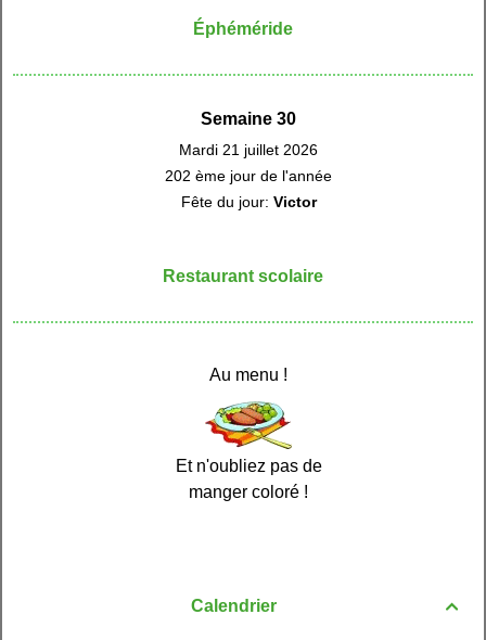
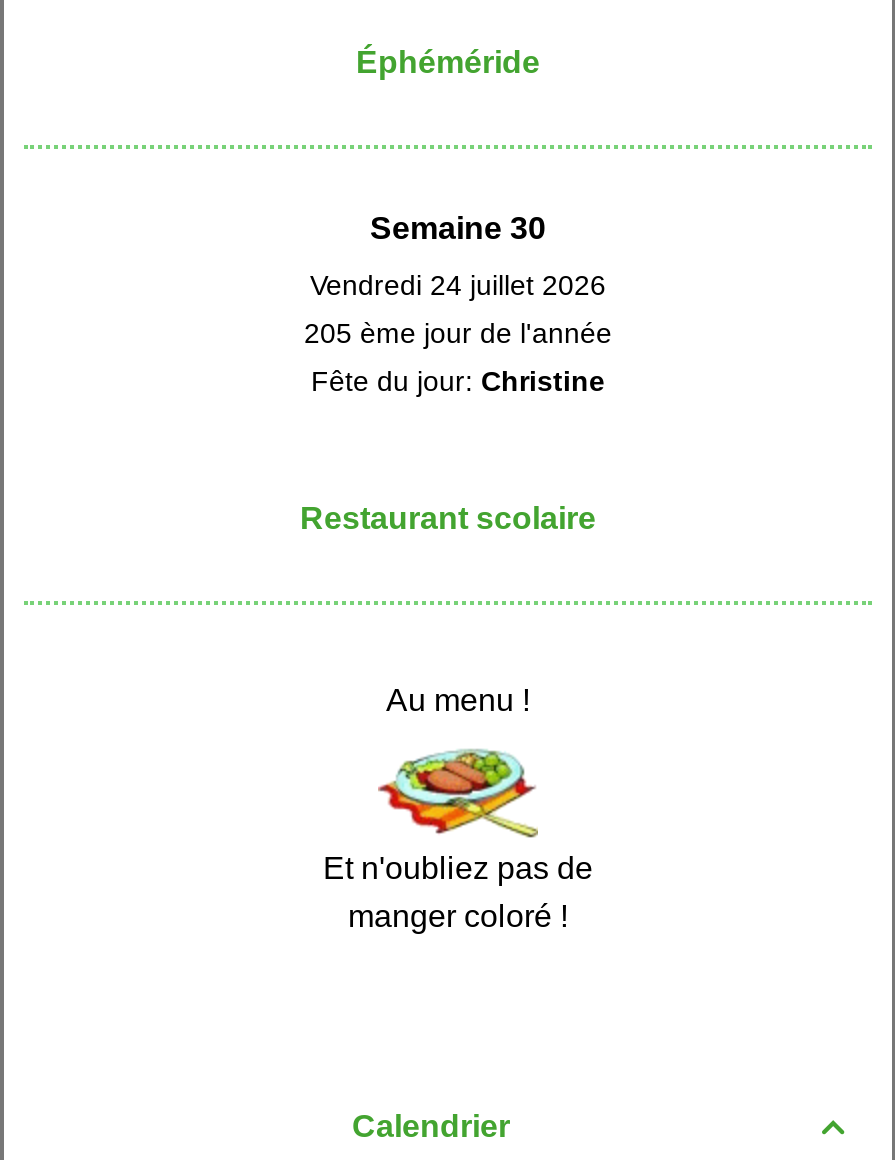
- Mardi 21 juillet 2026
+ Vendredi 24 juillet 2026

- 202 ème jour de l'année
+ 205 ème jour de l'année

- Fête du jour: Victor
+ Fête du jour: Christine
